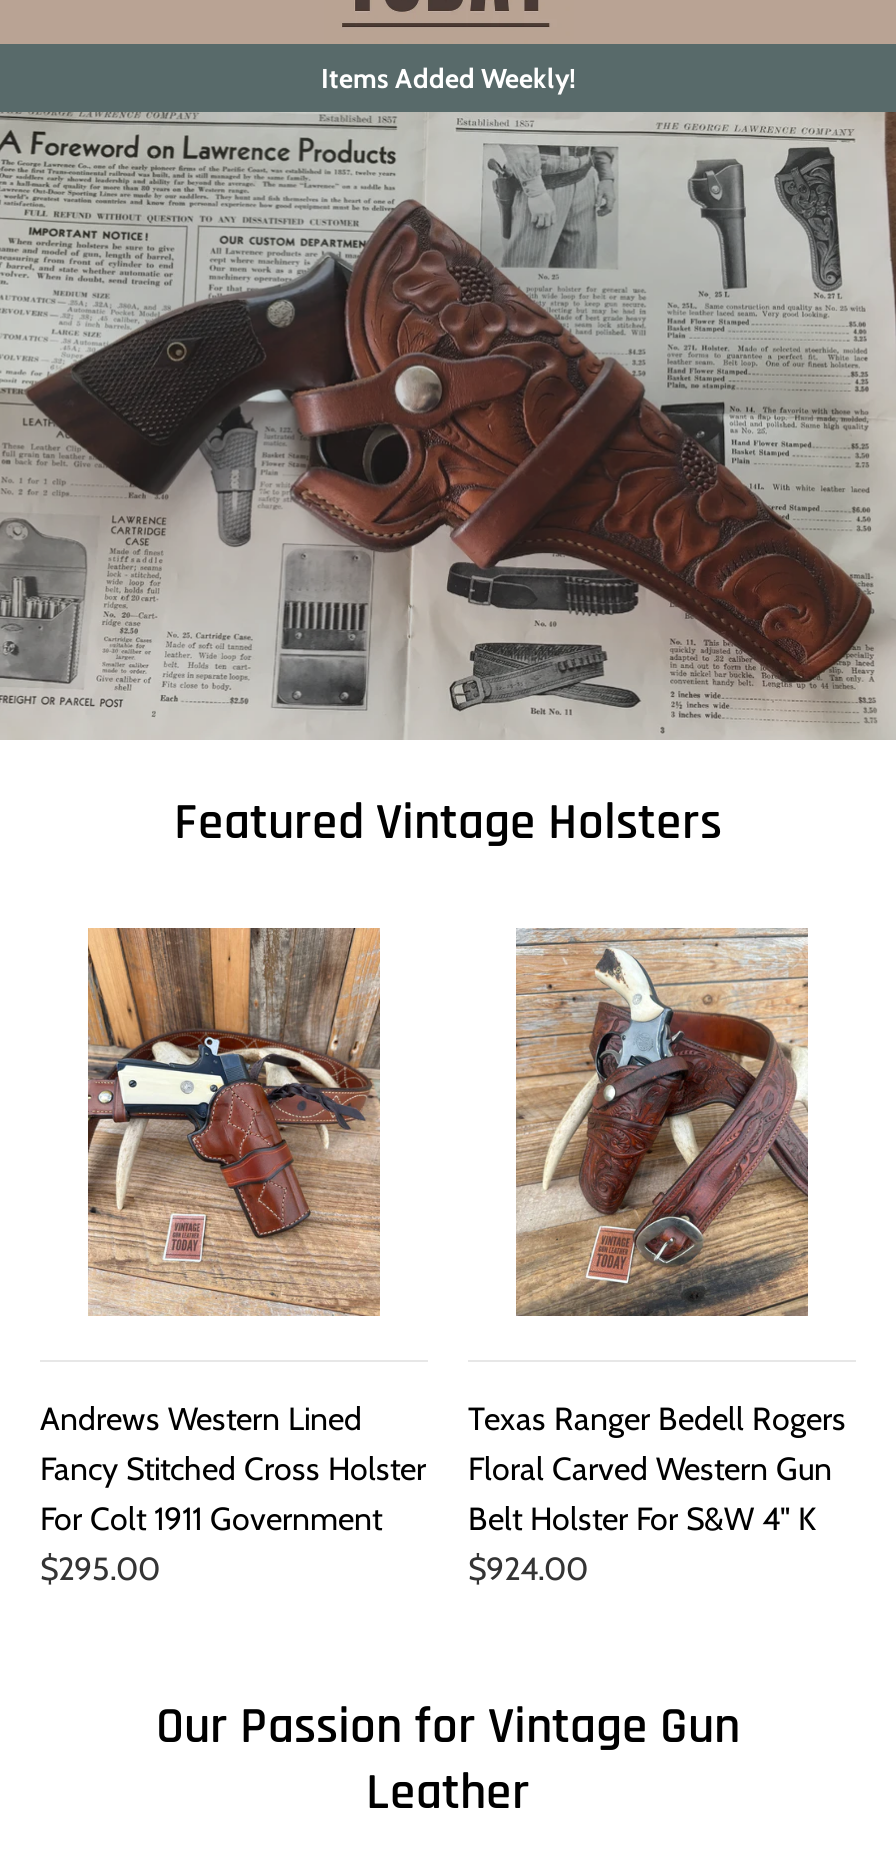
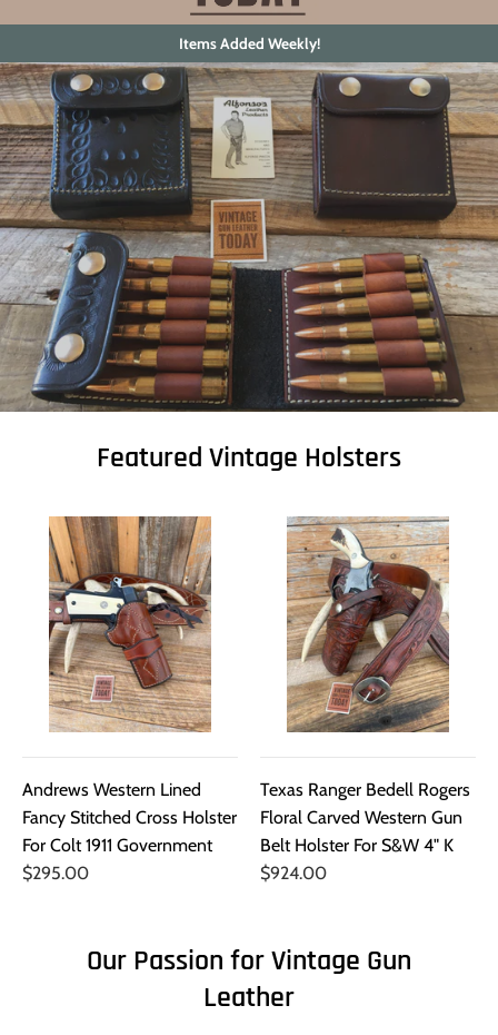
- [image]
+ [image]
